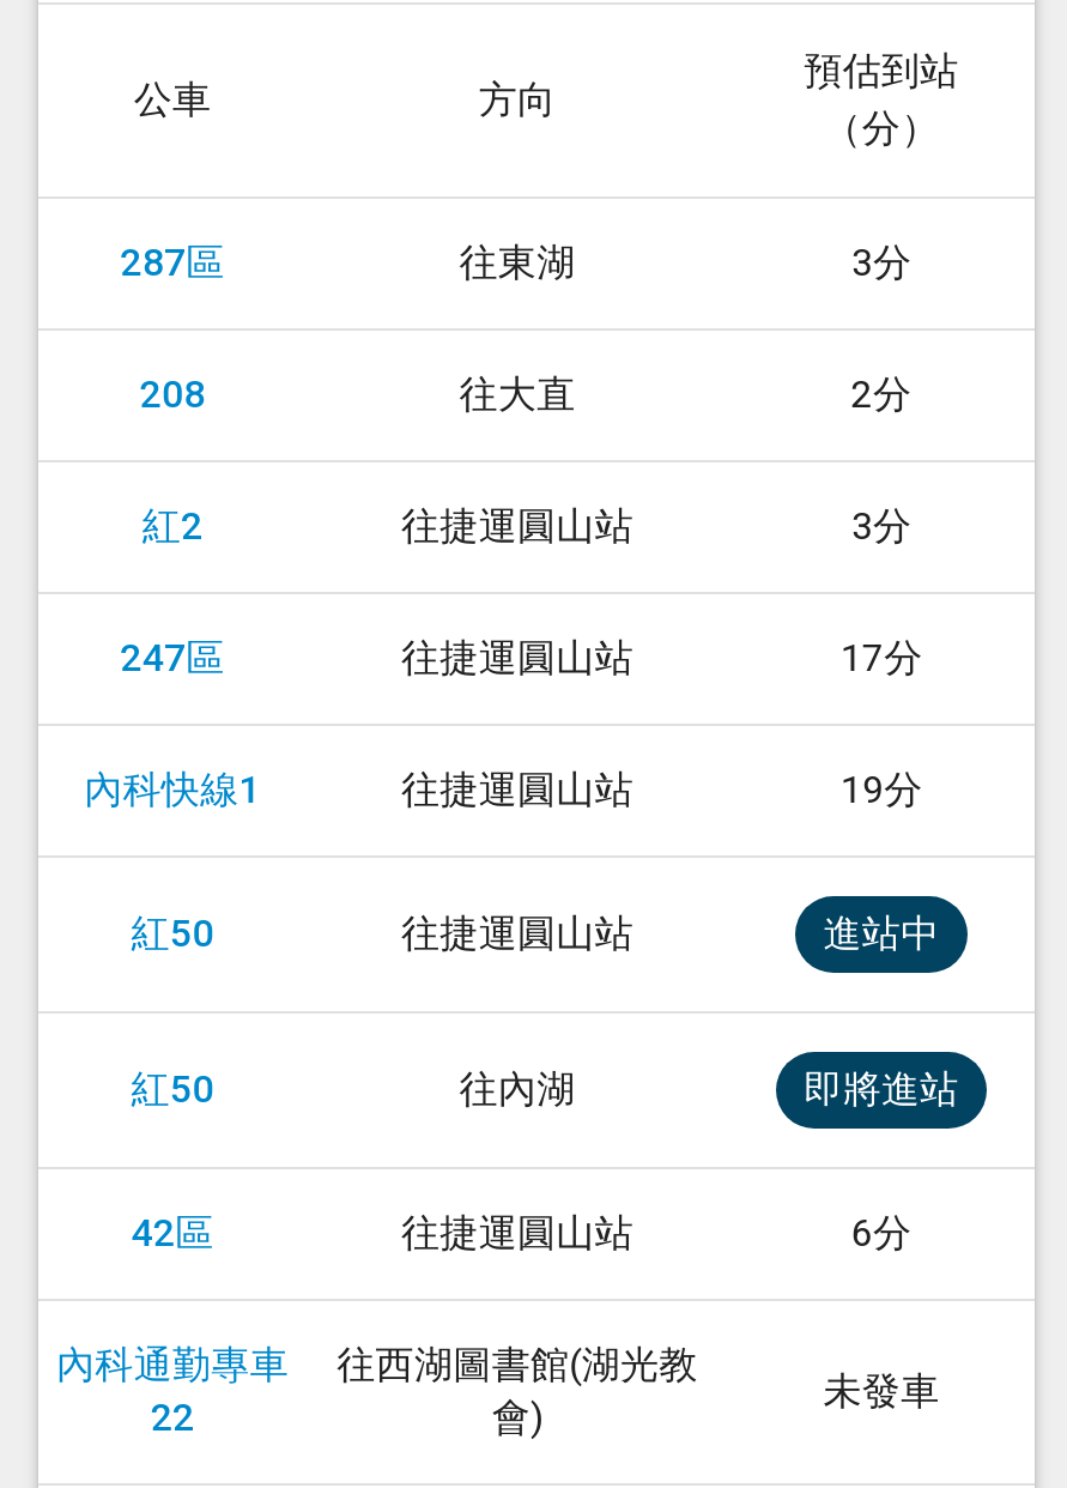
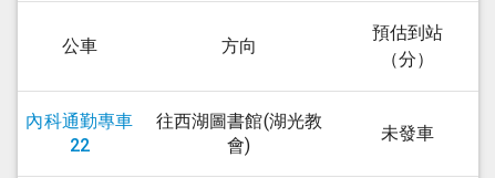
- 287區
- 往東湖
- 3分
- 208
- 往大直
- 2分
- 紅2
- 往捷運圓山站
- 3分
- 247區
- 往捷運圓山站
- 17分
- 內科快線1
- 往捷運圓山站
- 19分
- 紅50
- 往捷運圓山站
- 進站中
- 紅50
- 往內湖
- 即將進站
- 42區
- 往捷運圓山站
- 6分
